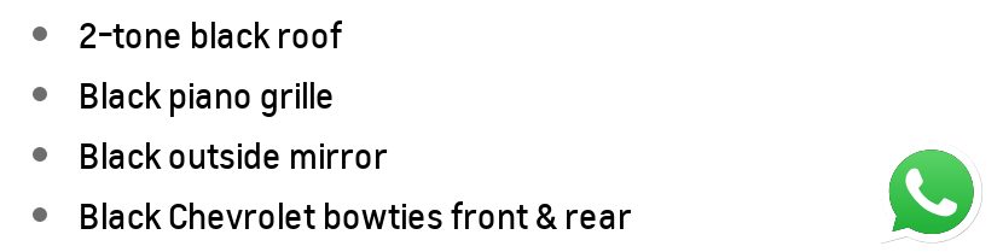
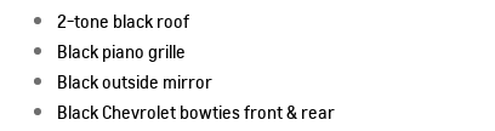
- [image]
